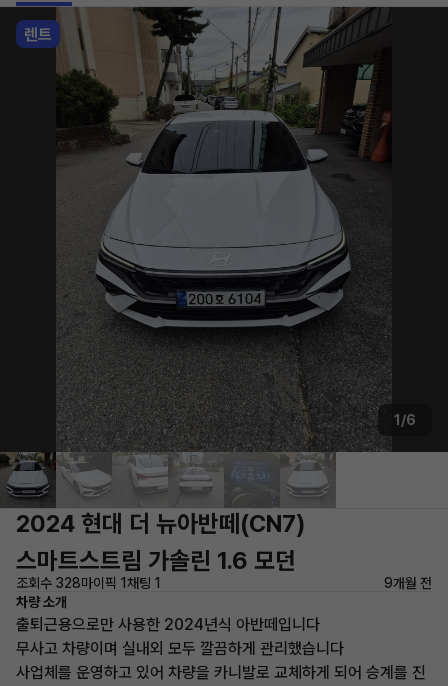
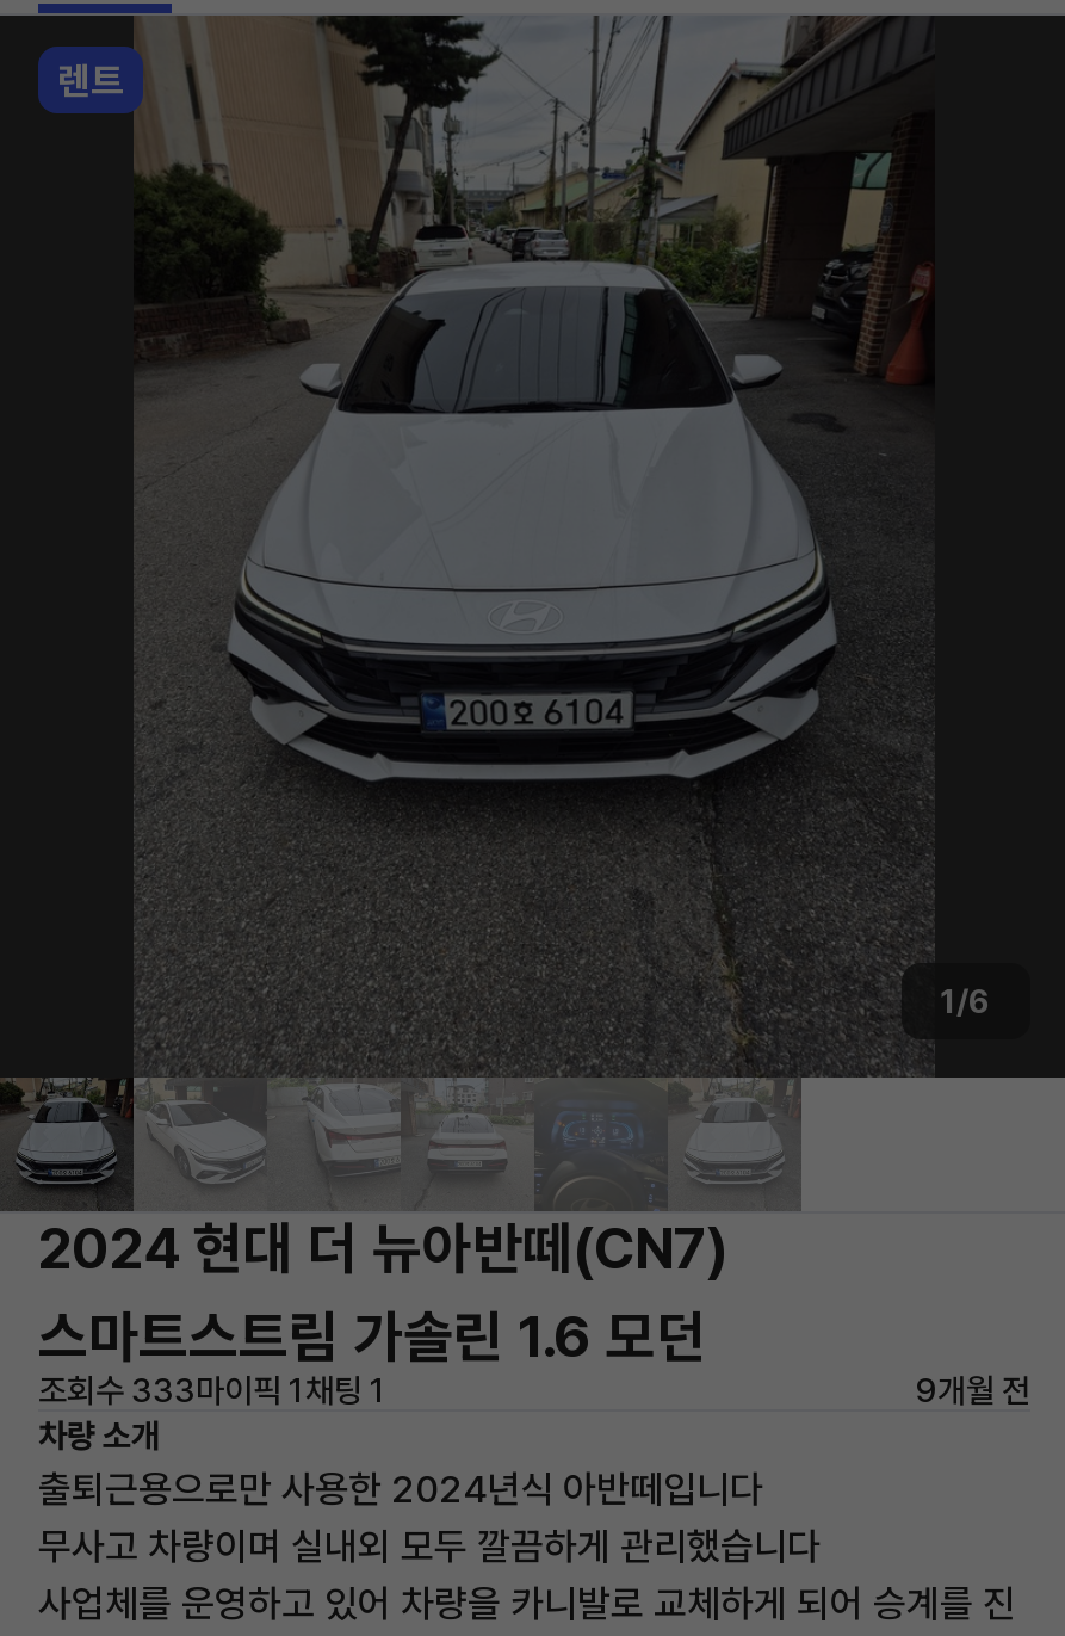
- 조회수 328마이픽 1 채팅 1
+ 조회수 333마이픽 1 채팅 1
